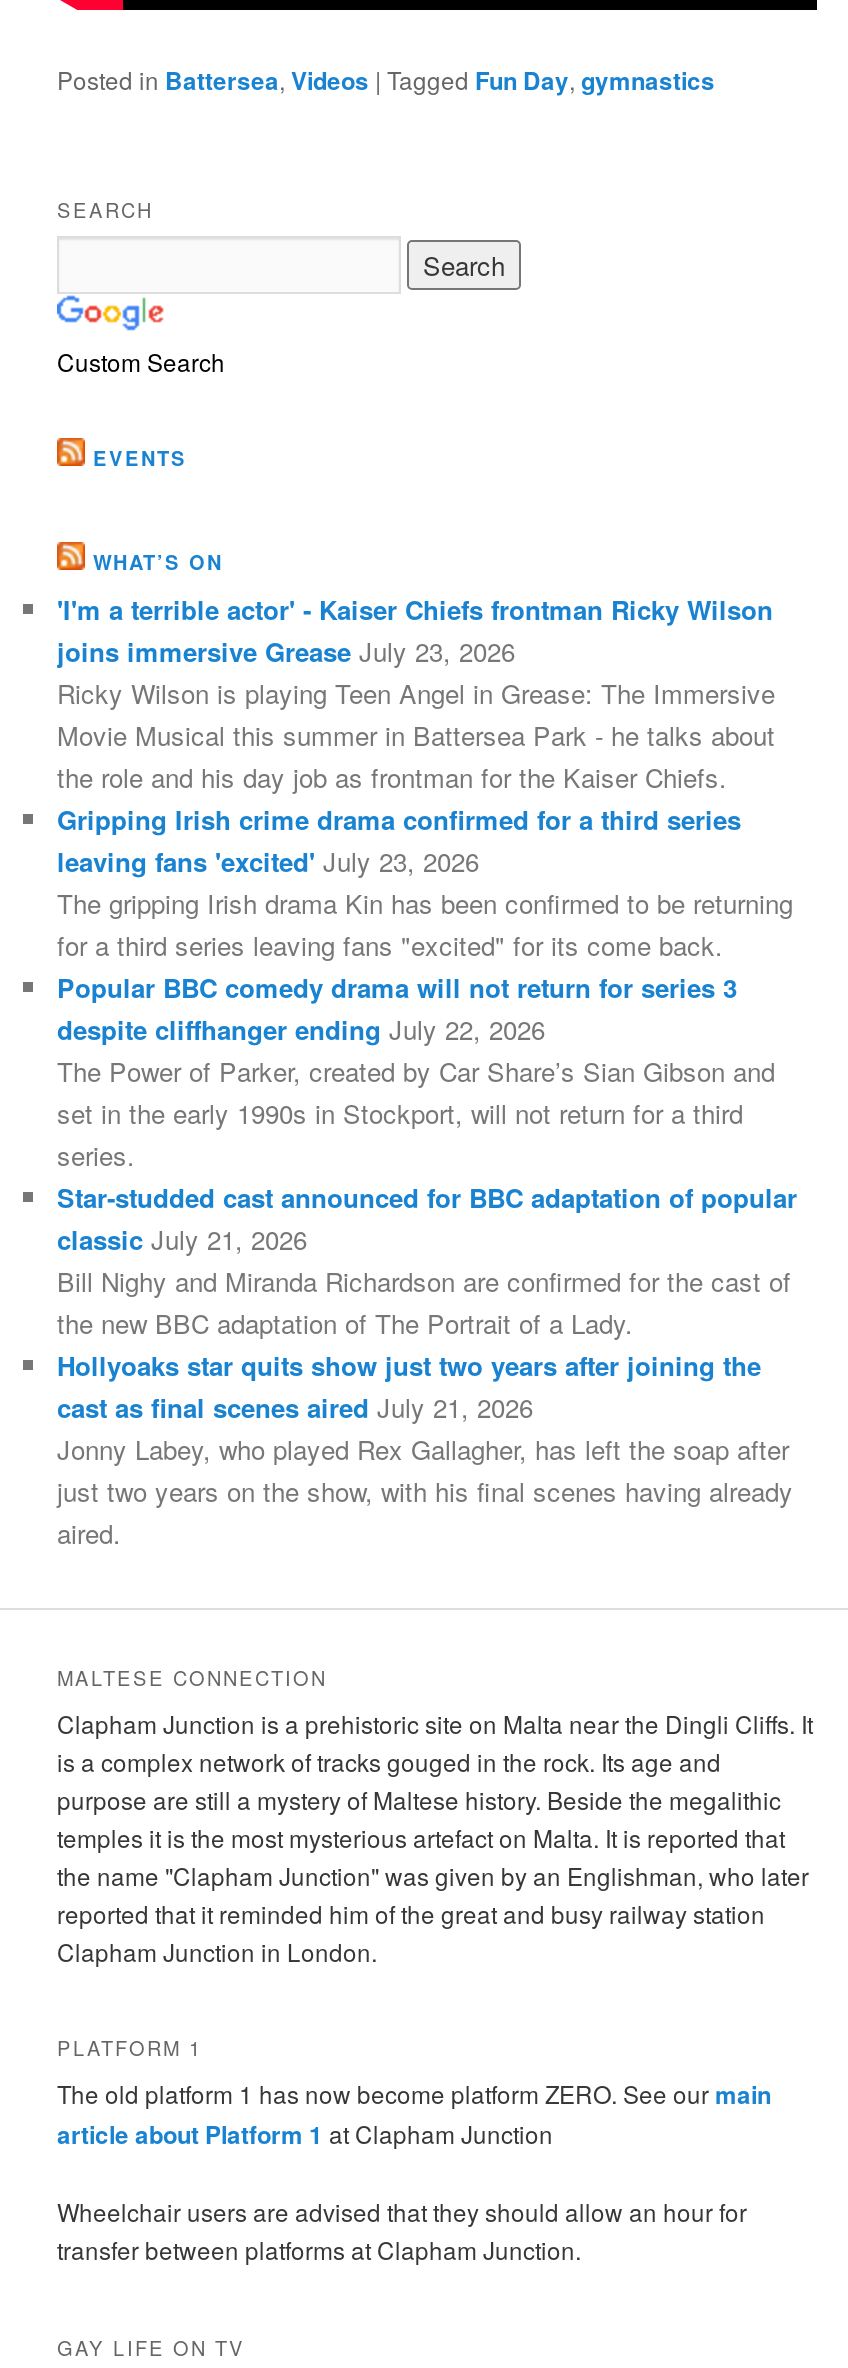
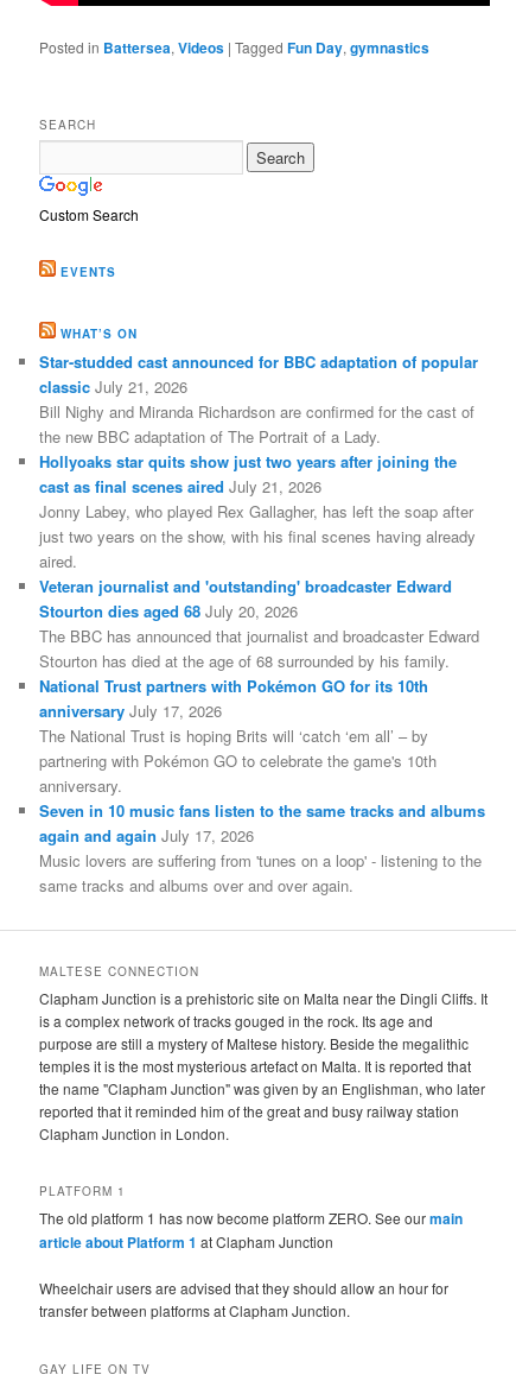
- 'I'm a terrible actor' - Kaiser Chiefs frontman Ricky Wilson
- joins immersive Grease July 23, 2026
- Ricky Wilson is playing Teen Angel in Grease: The Immersive
- Movie Musical this summer in Battersea Park - he talks about
- the role and his day job as frontman for the Kaiser Chiefs.
- Gripping Irish crime drama confirmed for a third series
- leaving fans 'excited' July 23, 2026
- The gripping Irish drama Kin has been confirmed to be returning
- for a third series leaving fans "excited" for its come back.
- Popular BBC comedy drama will not return for series 3
- despite cliffhanger ending July 22, 2026
- The Power of Parker, created by Car Share’s Sian Gibson and
- set in the early 1990s in Stockport, will not return for a third
- series.

moved up: Star-studded cast announced for BBC adaptation of popular | classic July 21, 2026 | Bill Nighy and Miranda Richardson are confirmed for the cast of | ... | just two years on the show, with his final scenes having already | aired.

+ Veteran journalist and 'outstanding' broadcaster Edward
+ Stourton dies aged 68 July 20, 2026
+ The BBC has announced that journalist and broadcaster Edward
+ Stourton has died at the age of 68 surrounded by his family.
+ National Trust partners with Pokémon GO for its 10th
+ anniversary July 17, 2026
+ The National Trust is hoping Brits will ‘catch ‘em all’ – by
+ partnering with Pokémon GO to celebrate the game's 10th
+ anniversary.
+ Seven in 10 music fans listen to the same tracks and albums
+ again and again July 17, 2026
+ Music lovers are suffering from 'tunes on a loop' - listening to the
+ same tracks and albums over and over again.
